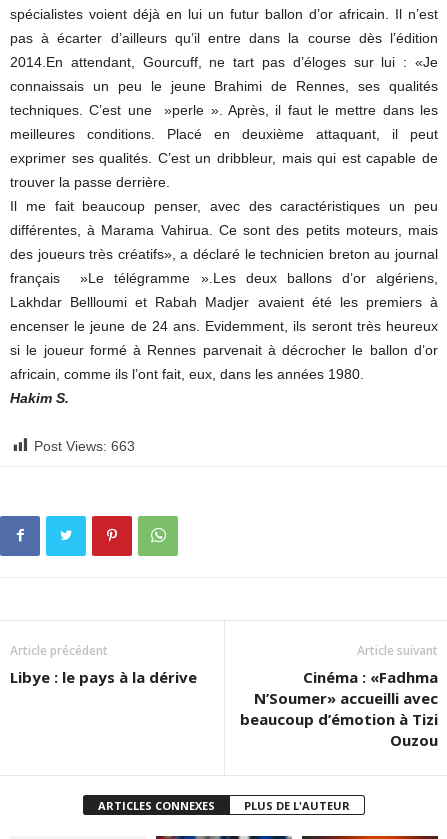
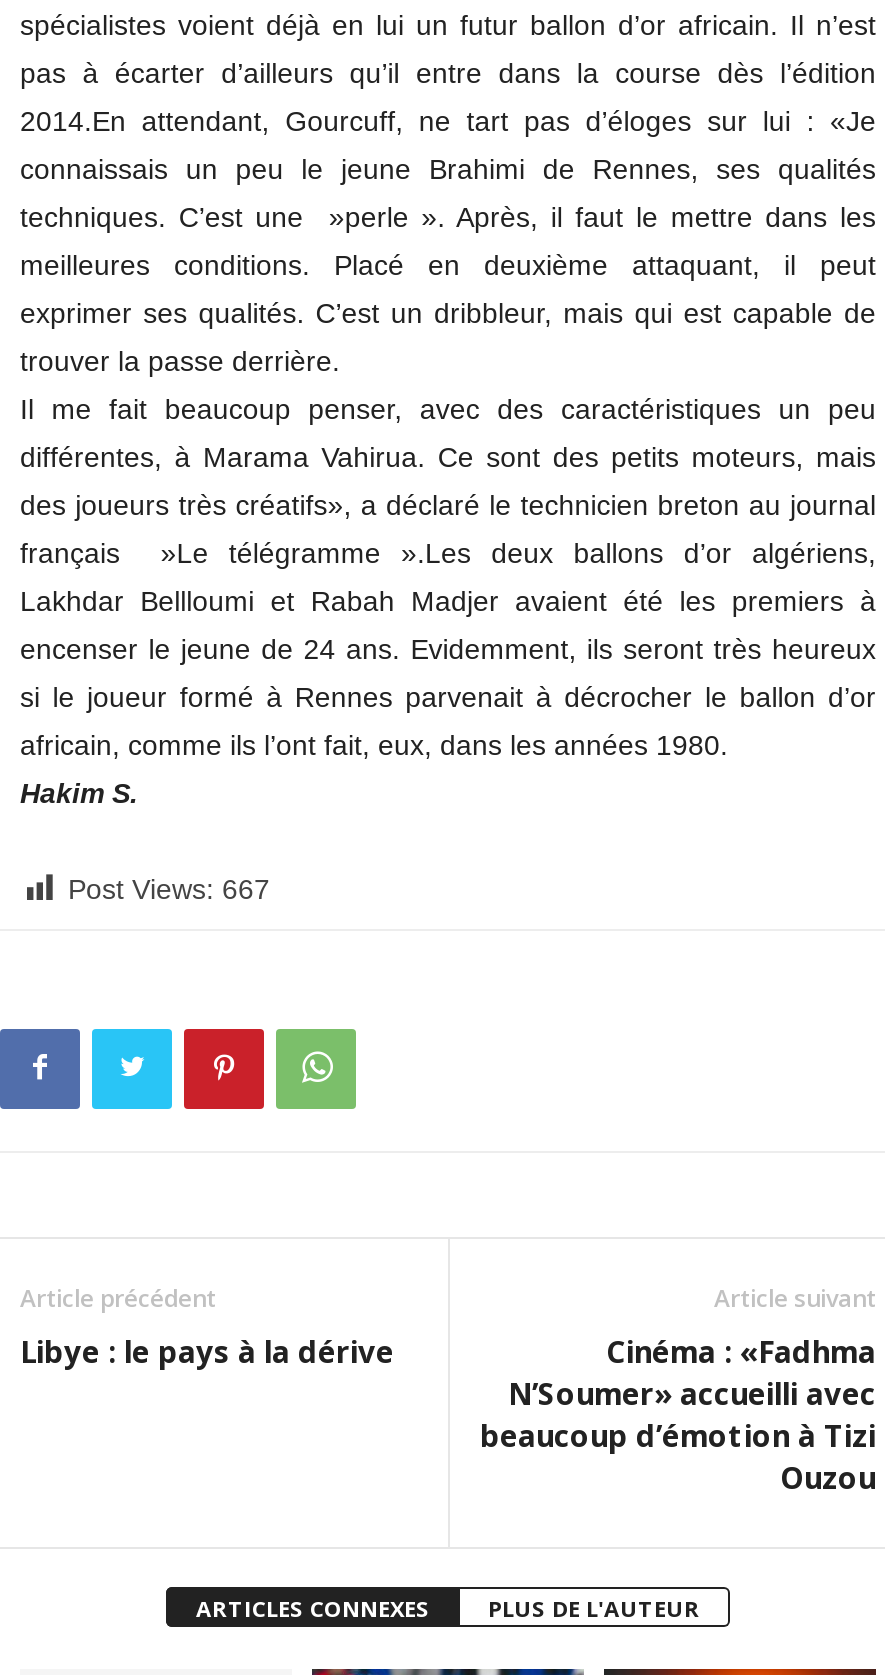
- Post Views: 663
+ Post Views: 667
